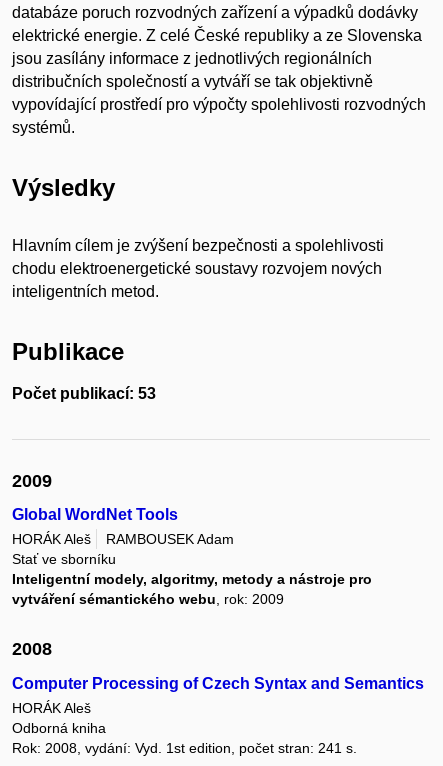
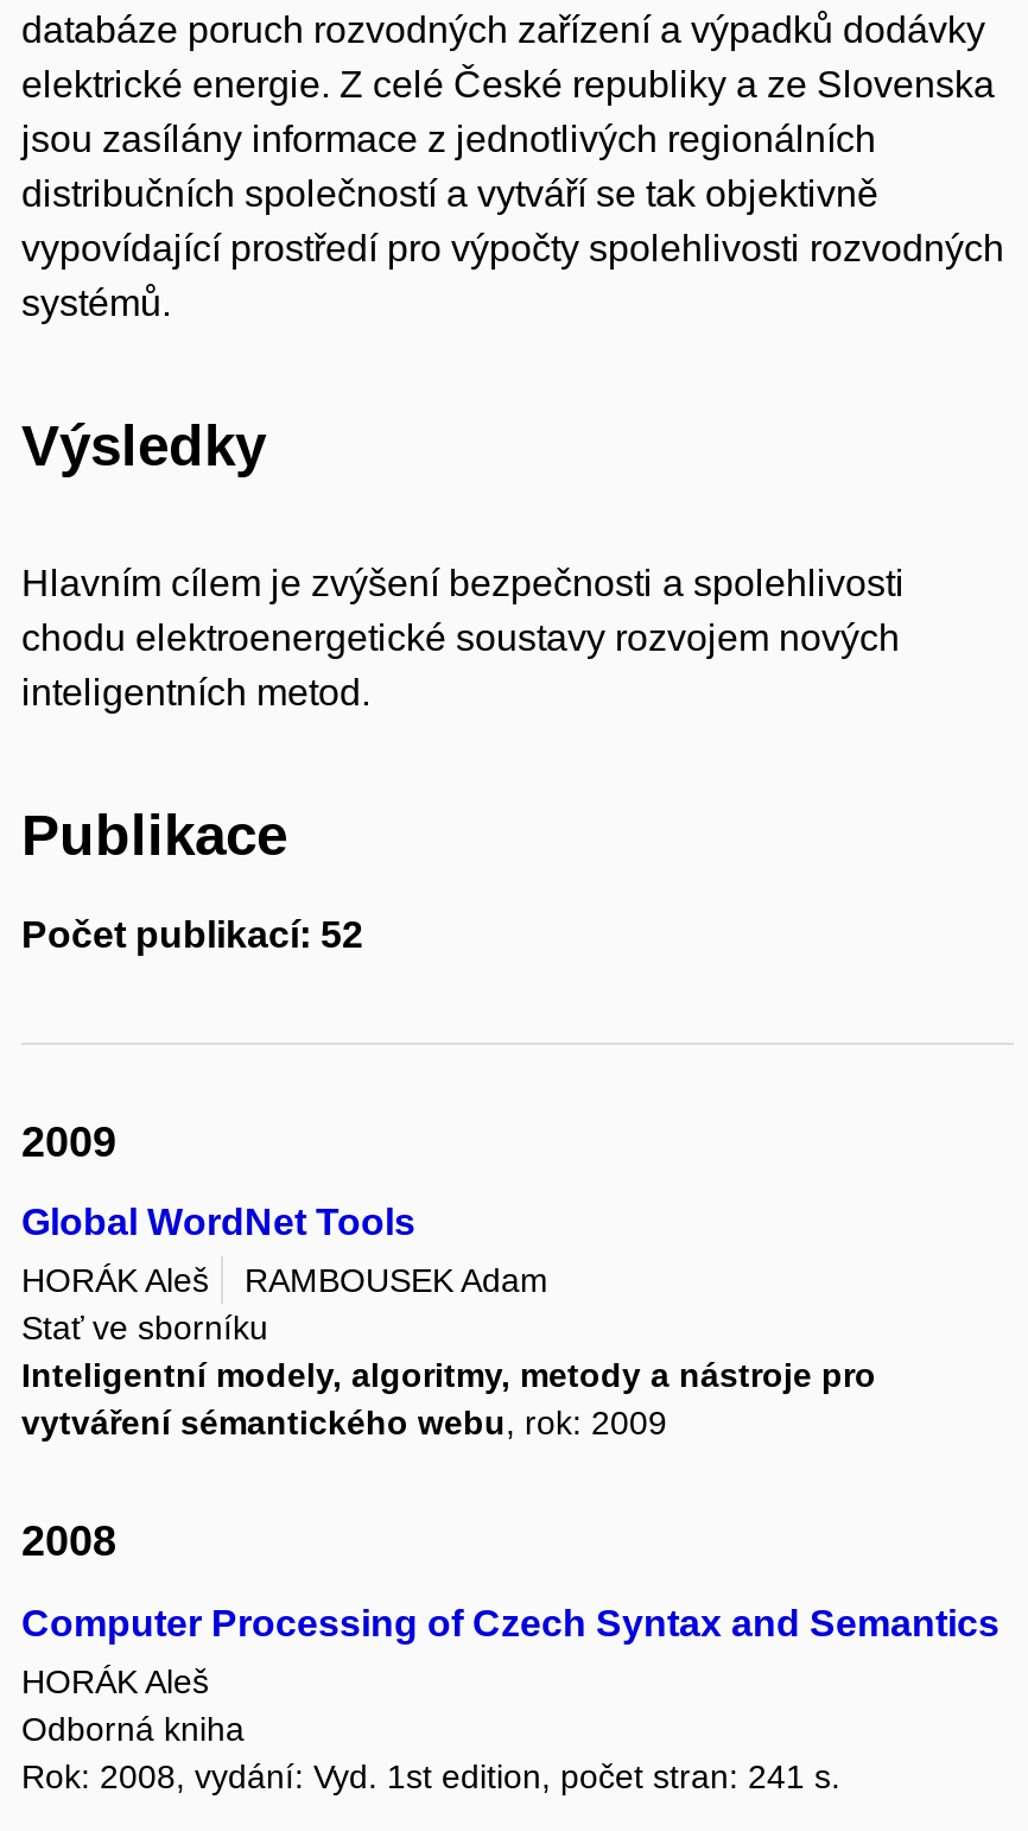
- Počet publikací: 53
+ Počet publikací: 52
